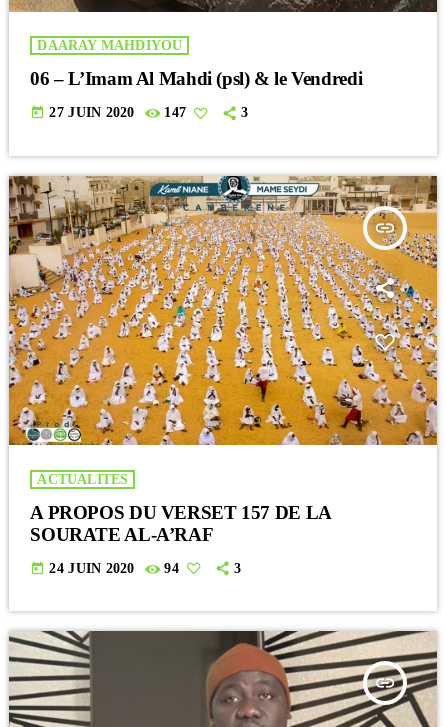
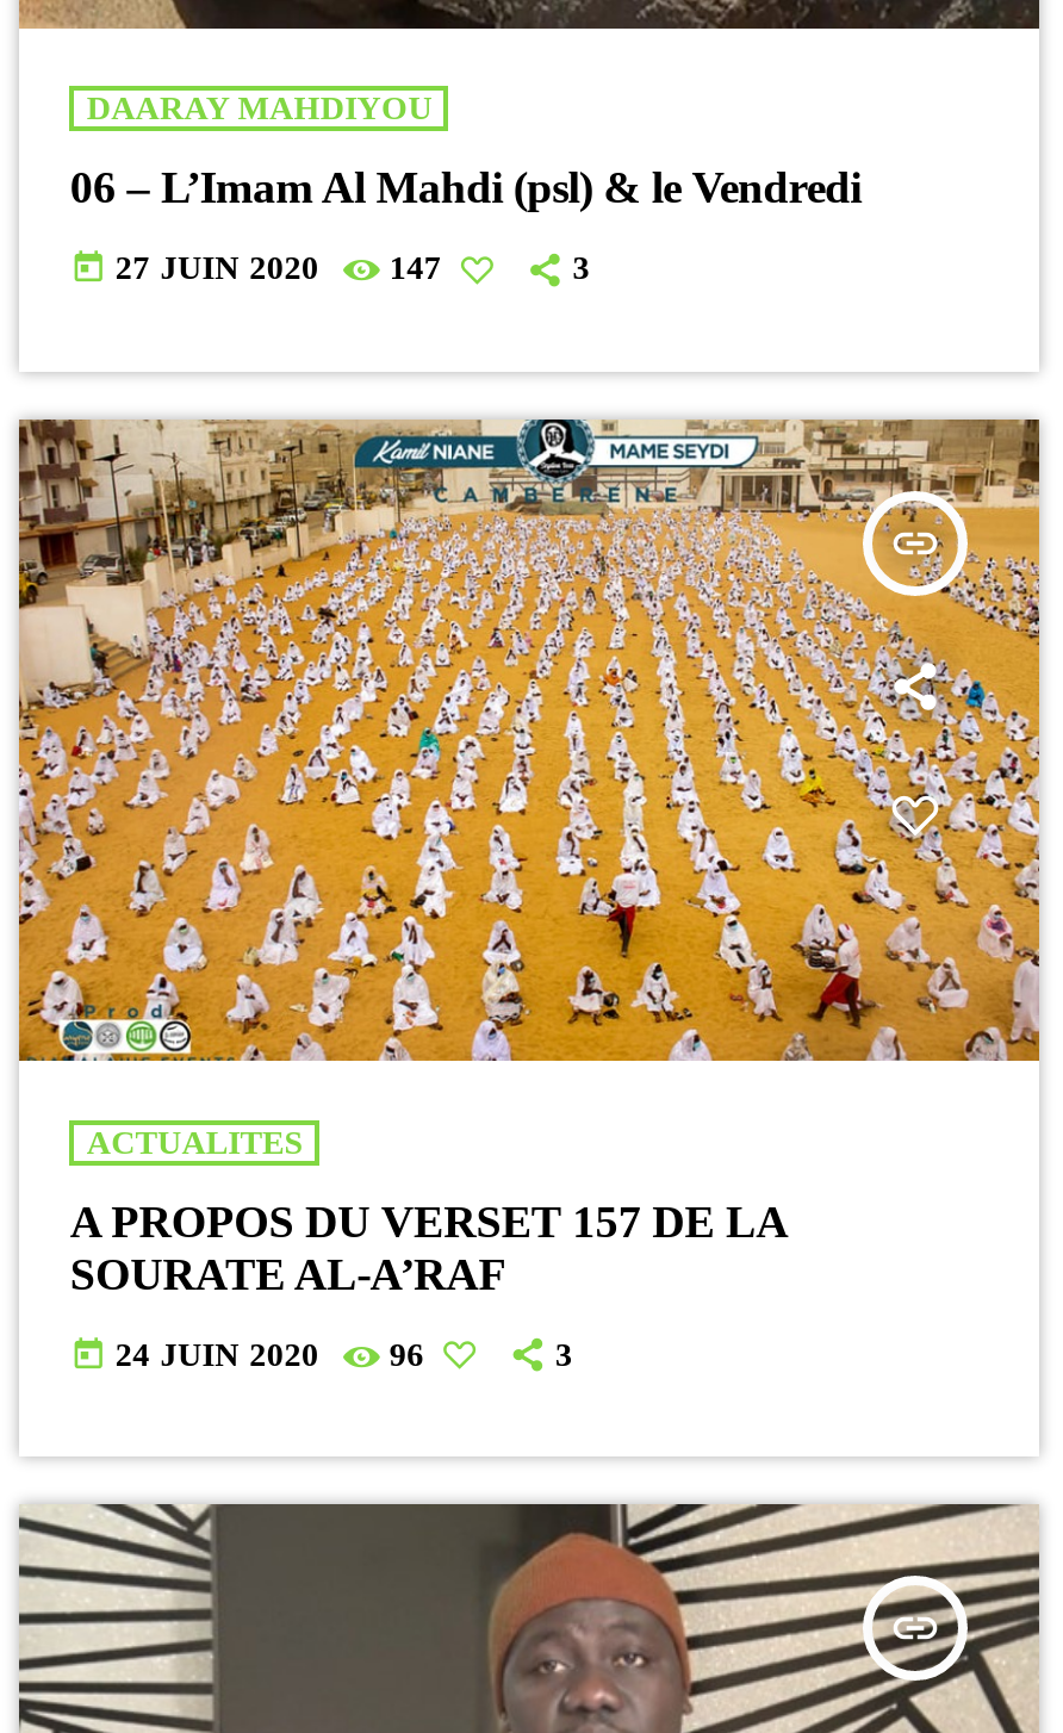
- 94
+ 96
